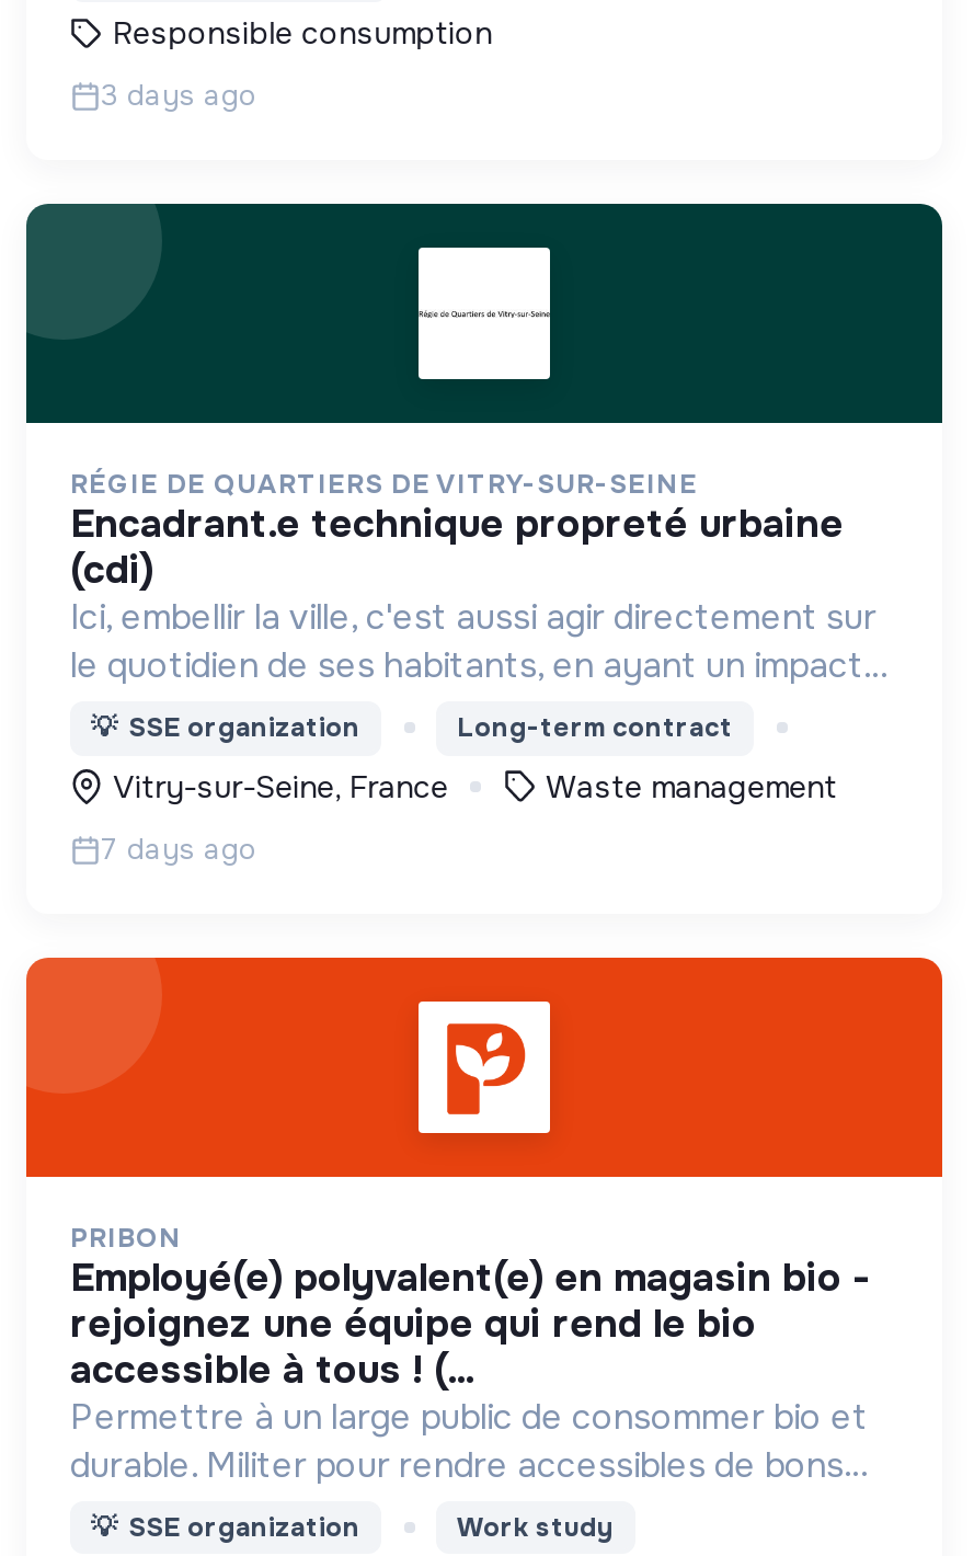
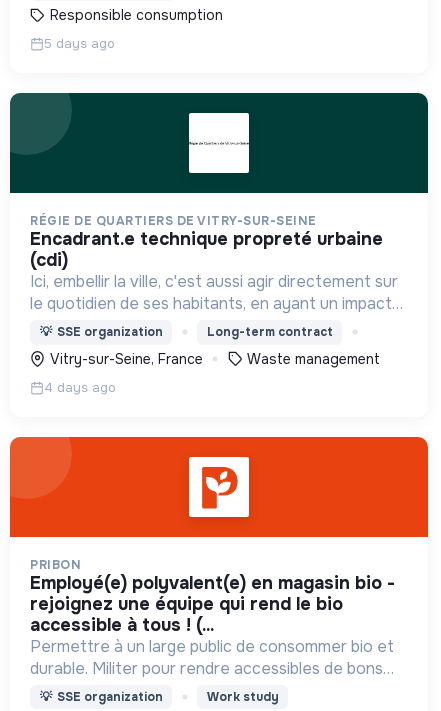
- 3 days ago
+ 5 days ago

- 7 days ago
+ 4 days ago
